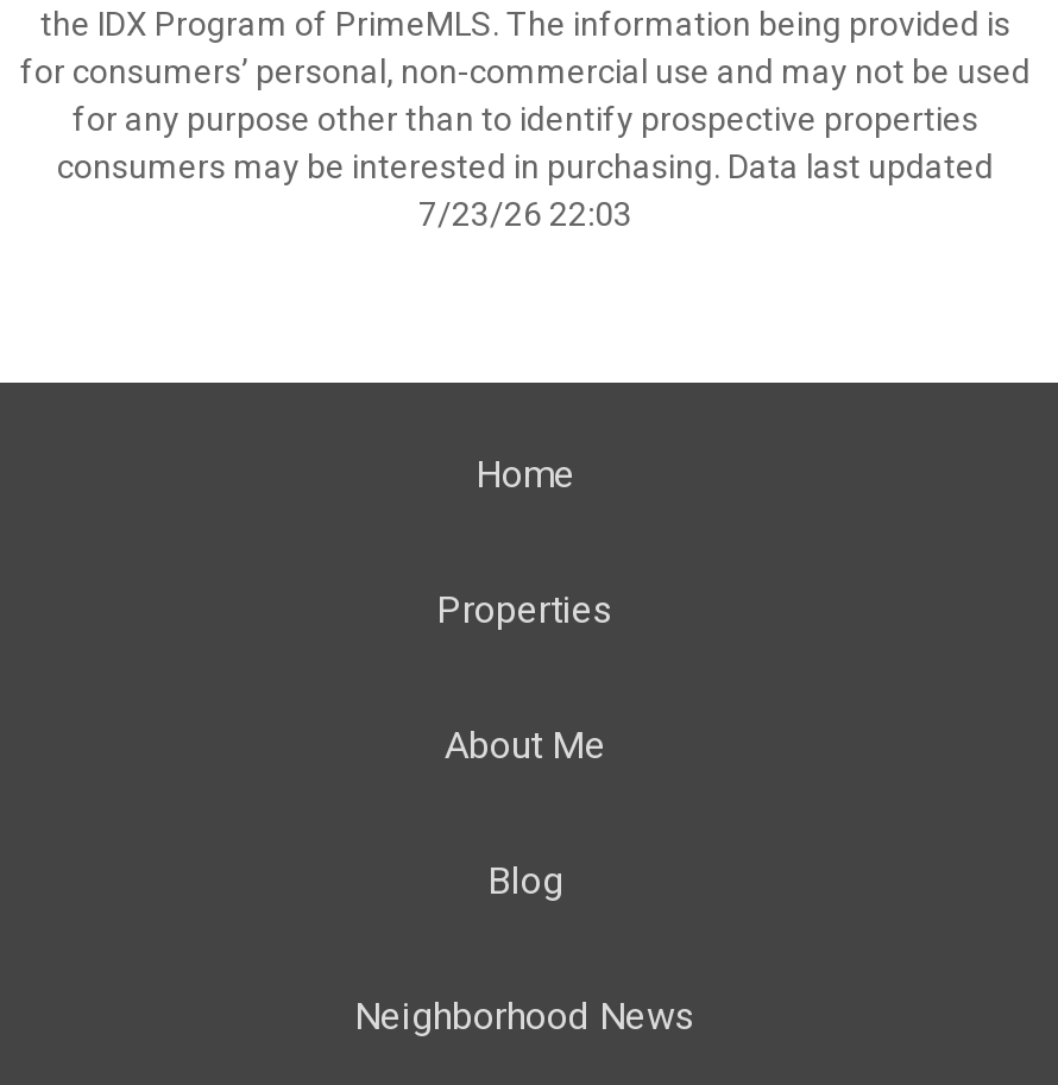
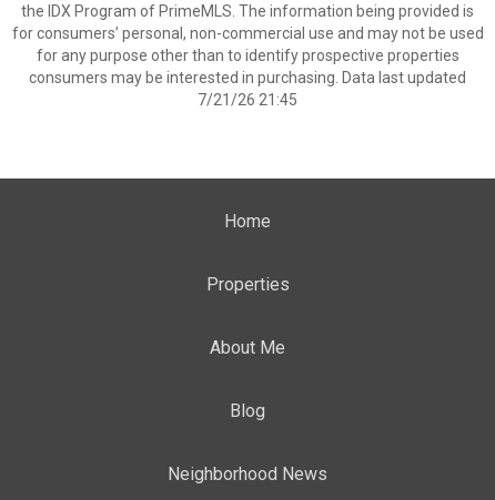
- 7/23/26 22:03
+ 7/21/26 21:45
